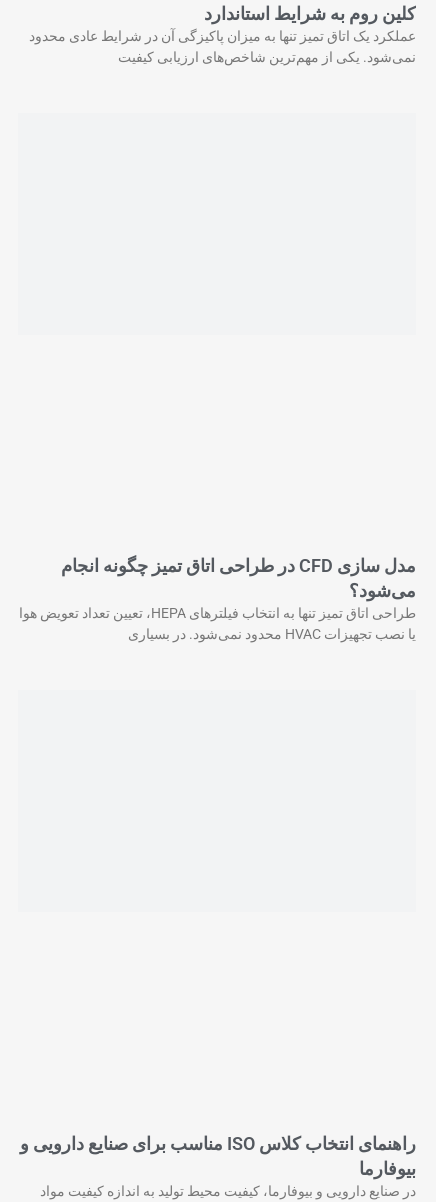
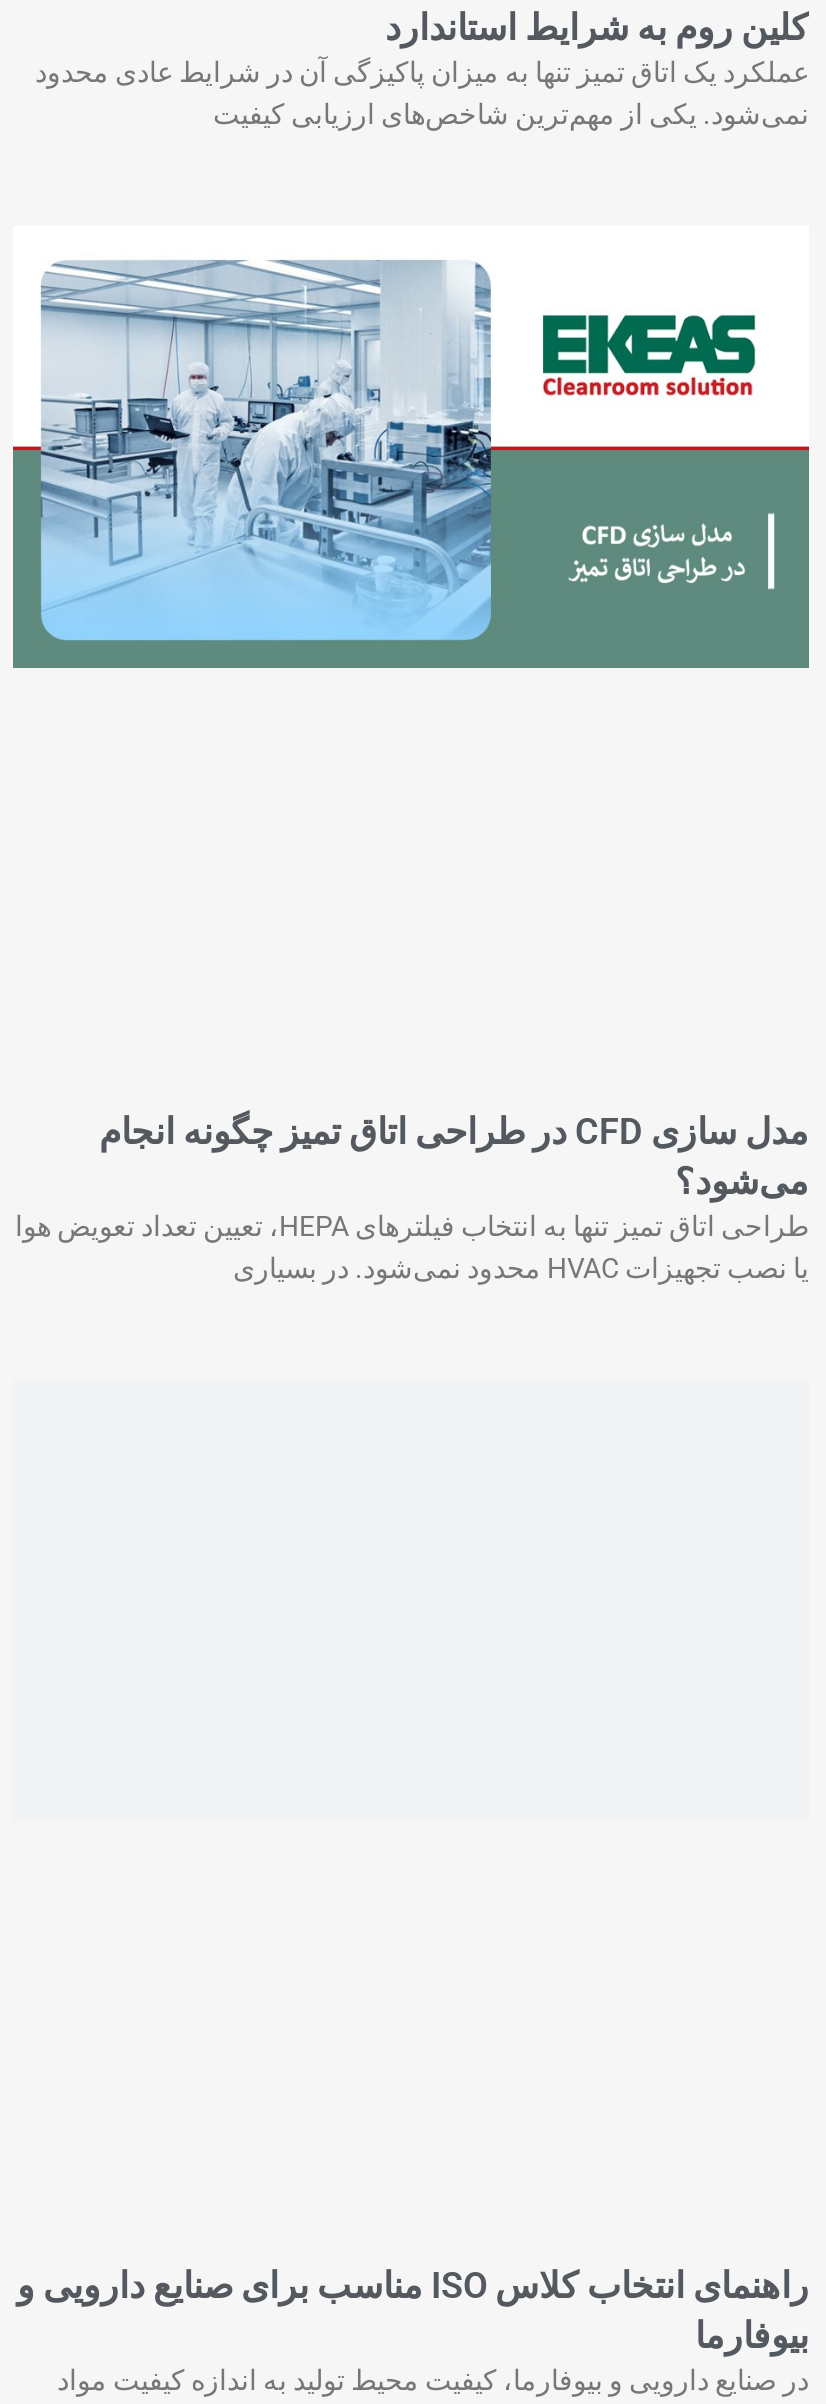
+ [image]
